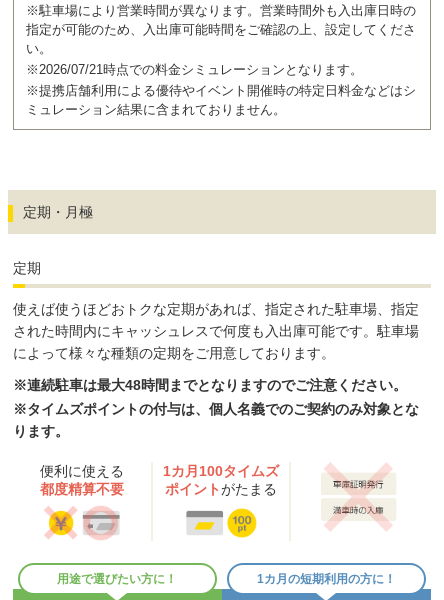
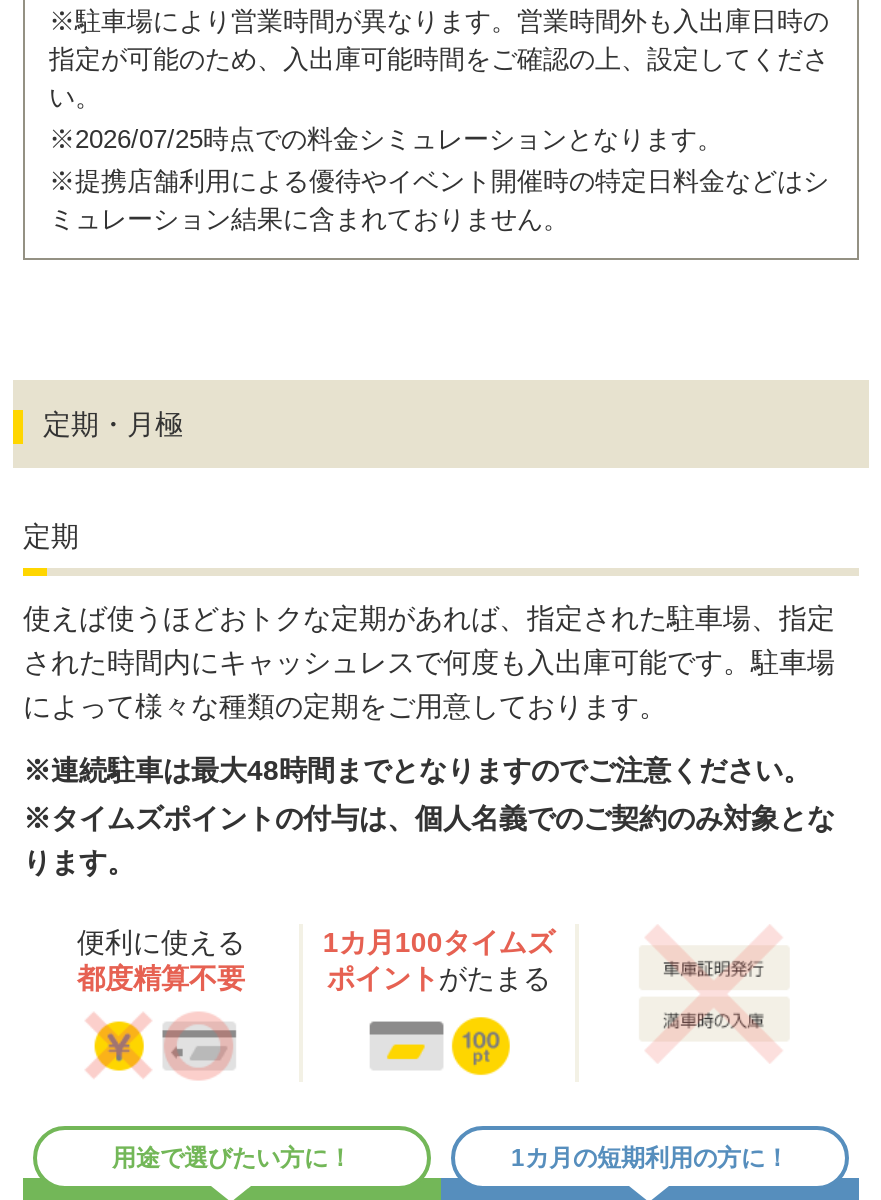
- ※2026/07/21時点での料金シミュレーションとなります。
+ ※2026/07/25時点での料金シミュレーションとなります。
